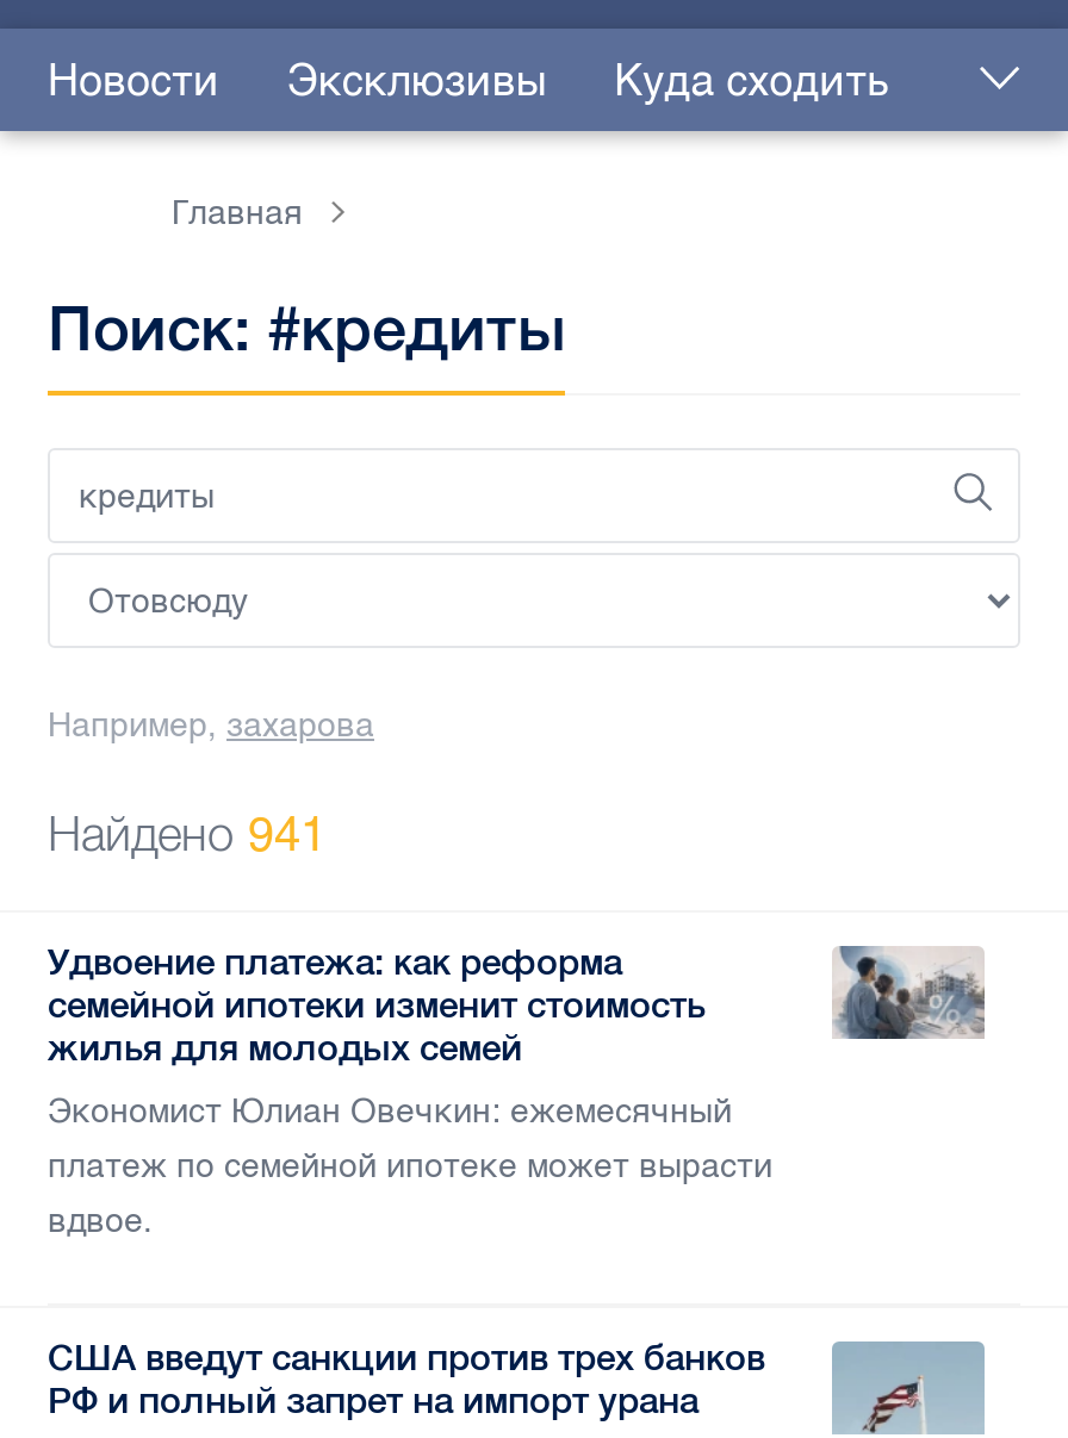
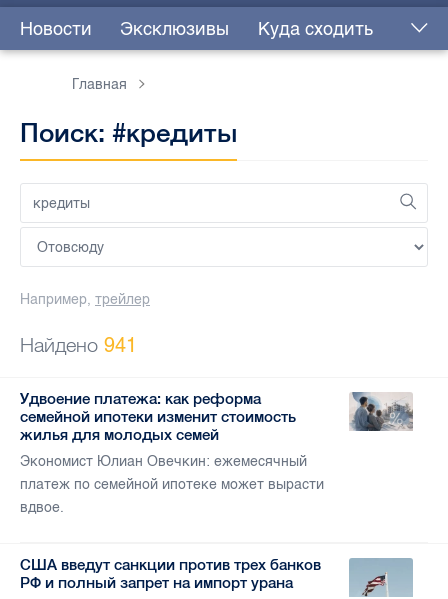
- Например, захарова
+ Например, трейлер
